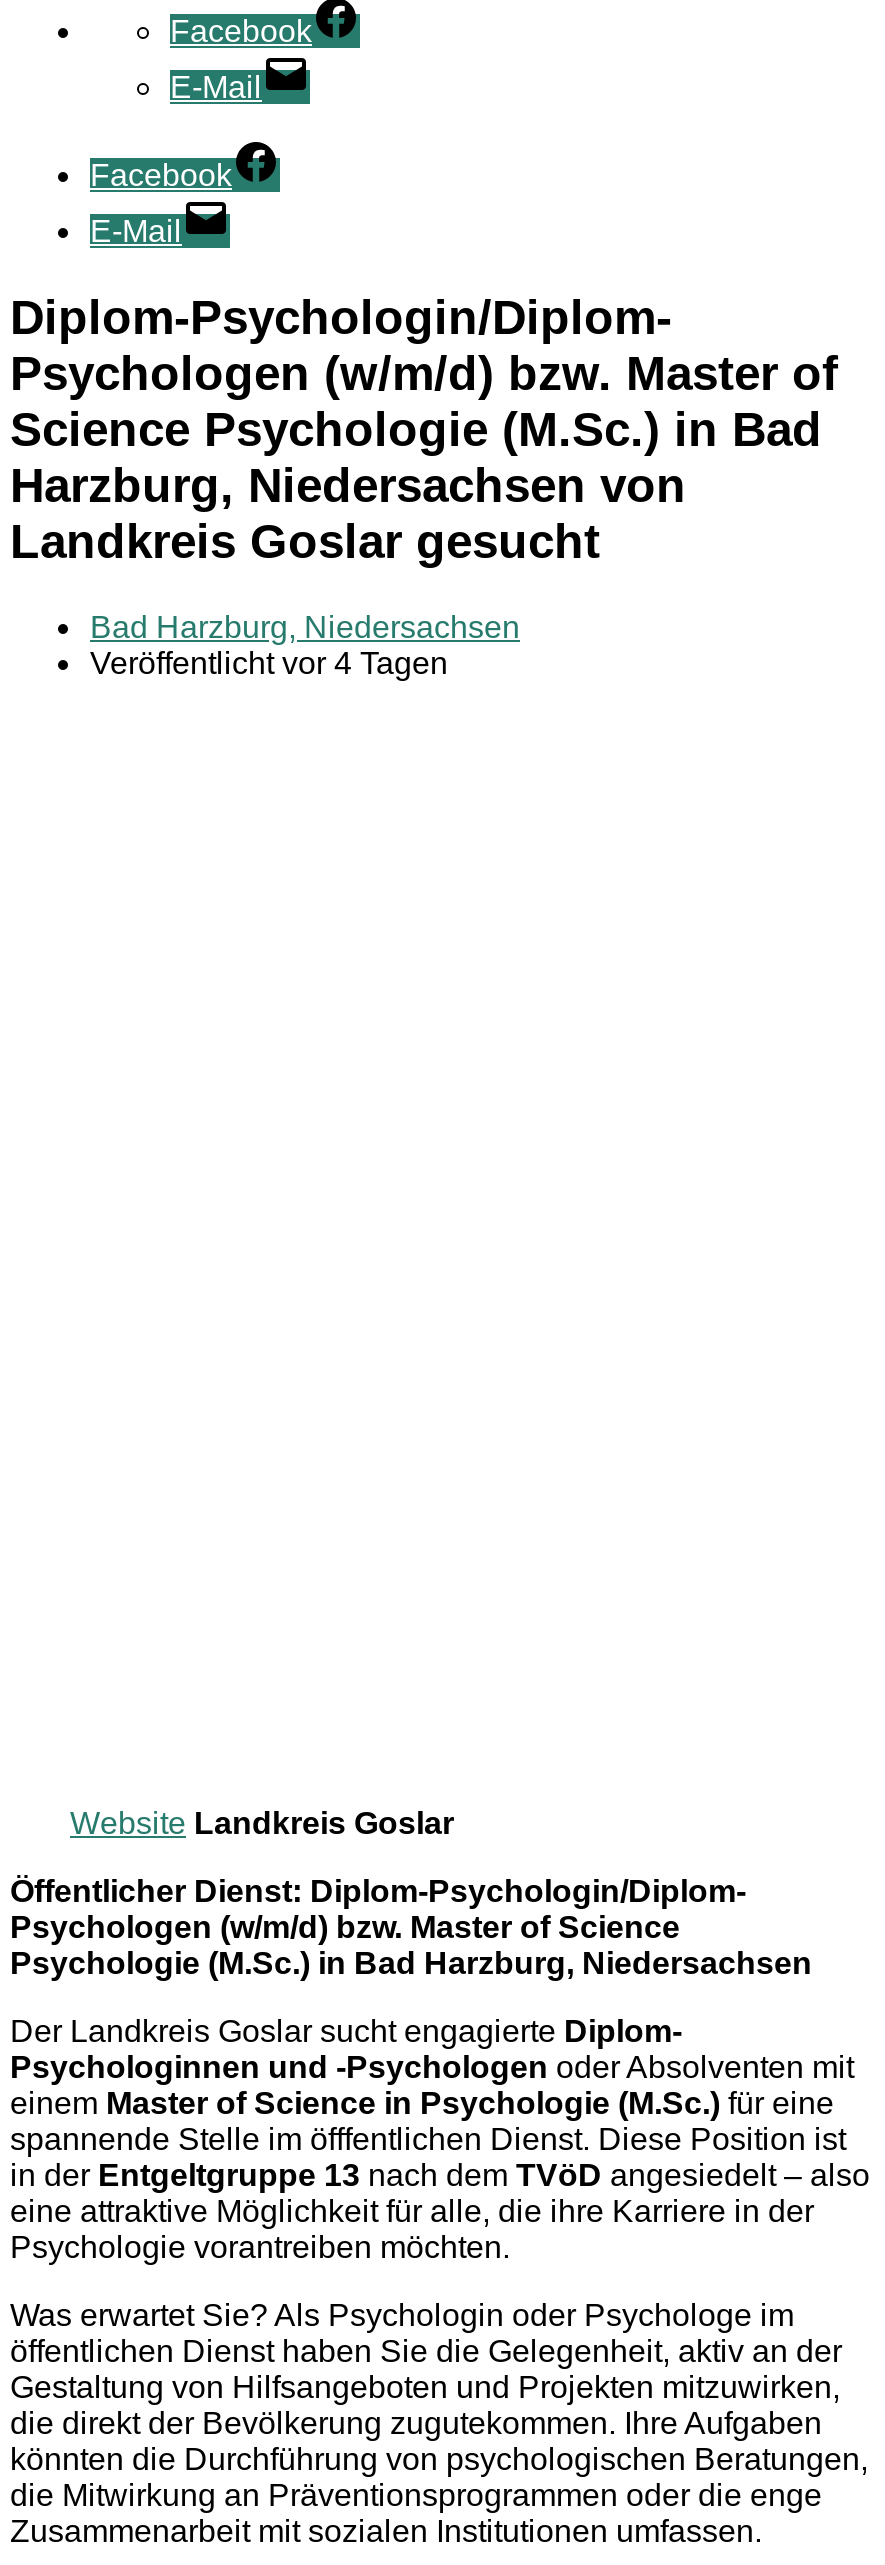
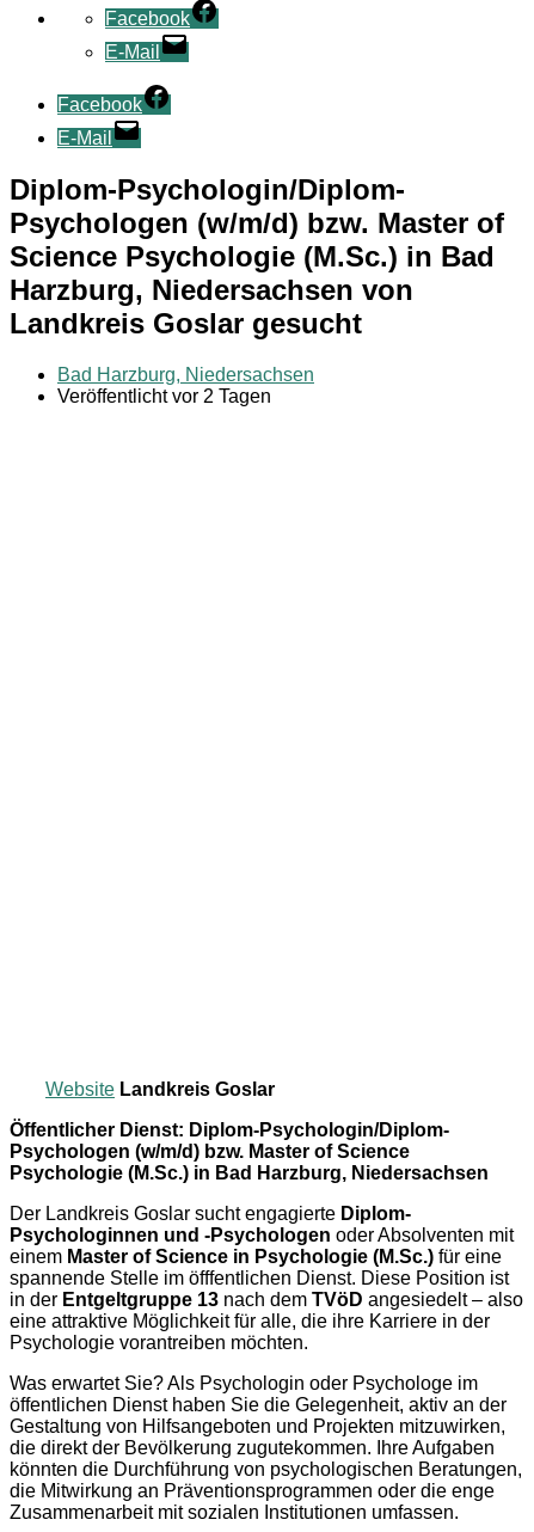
- Veröffentlicht vor 4 Tagen
+ Veröffentlicht vor 2 Tagen
